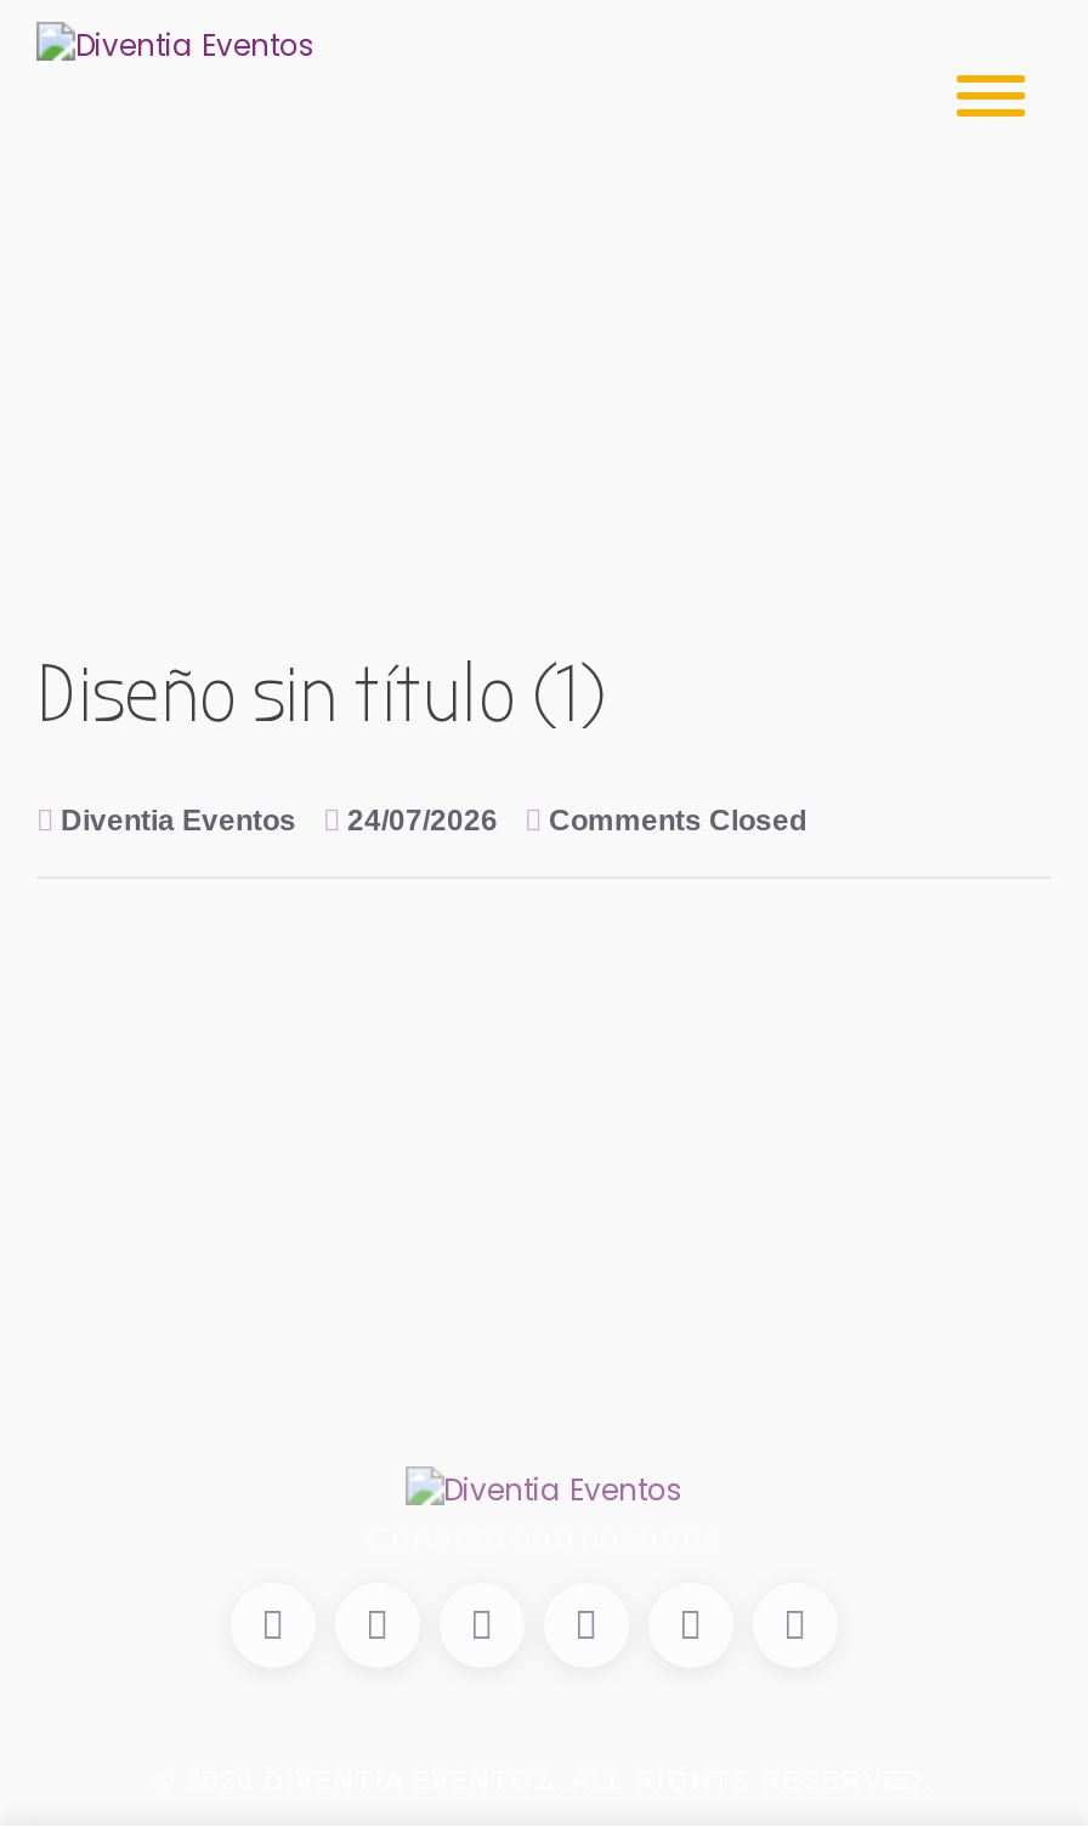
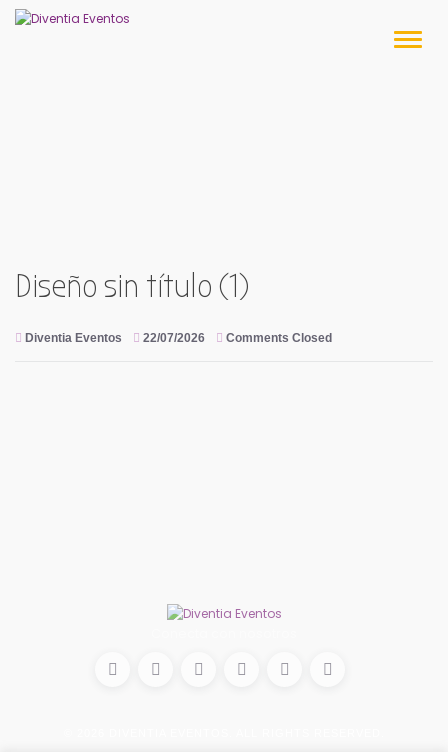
- Diventia Eventos 24/07/2026 Comments Closed
+ Diventia Eventos 22/07/2026 Comments Closed
